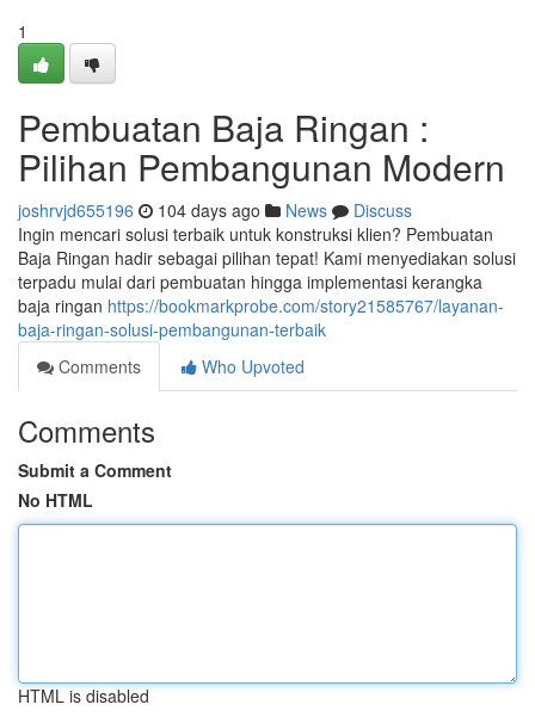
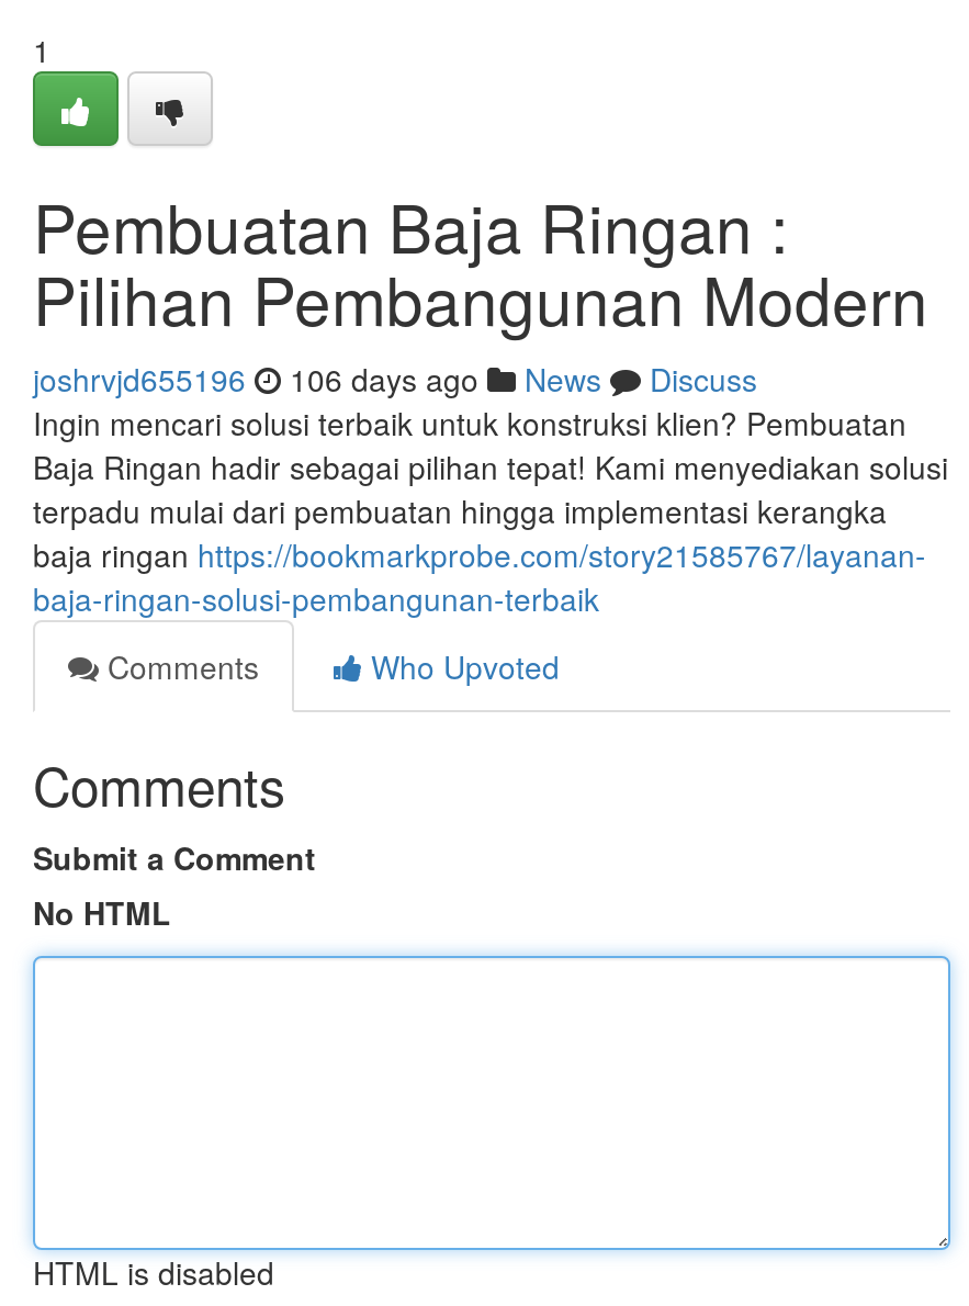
- joshrvjd655196 104 days ago News Discuss
+ joshrvjd655196 106 days ago News Discuss
